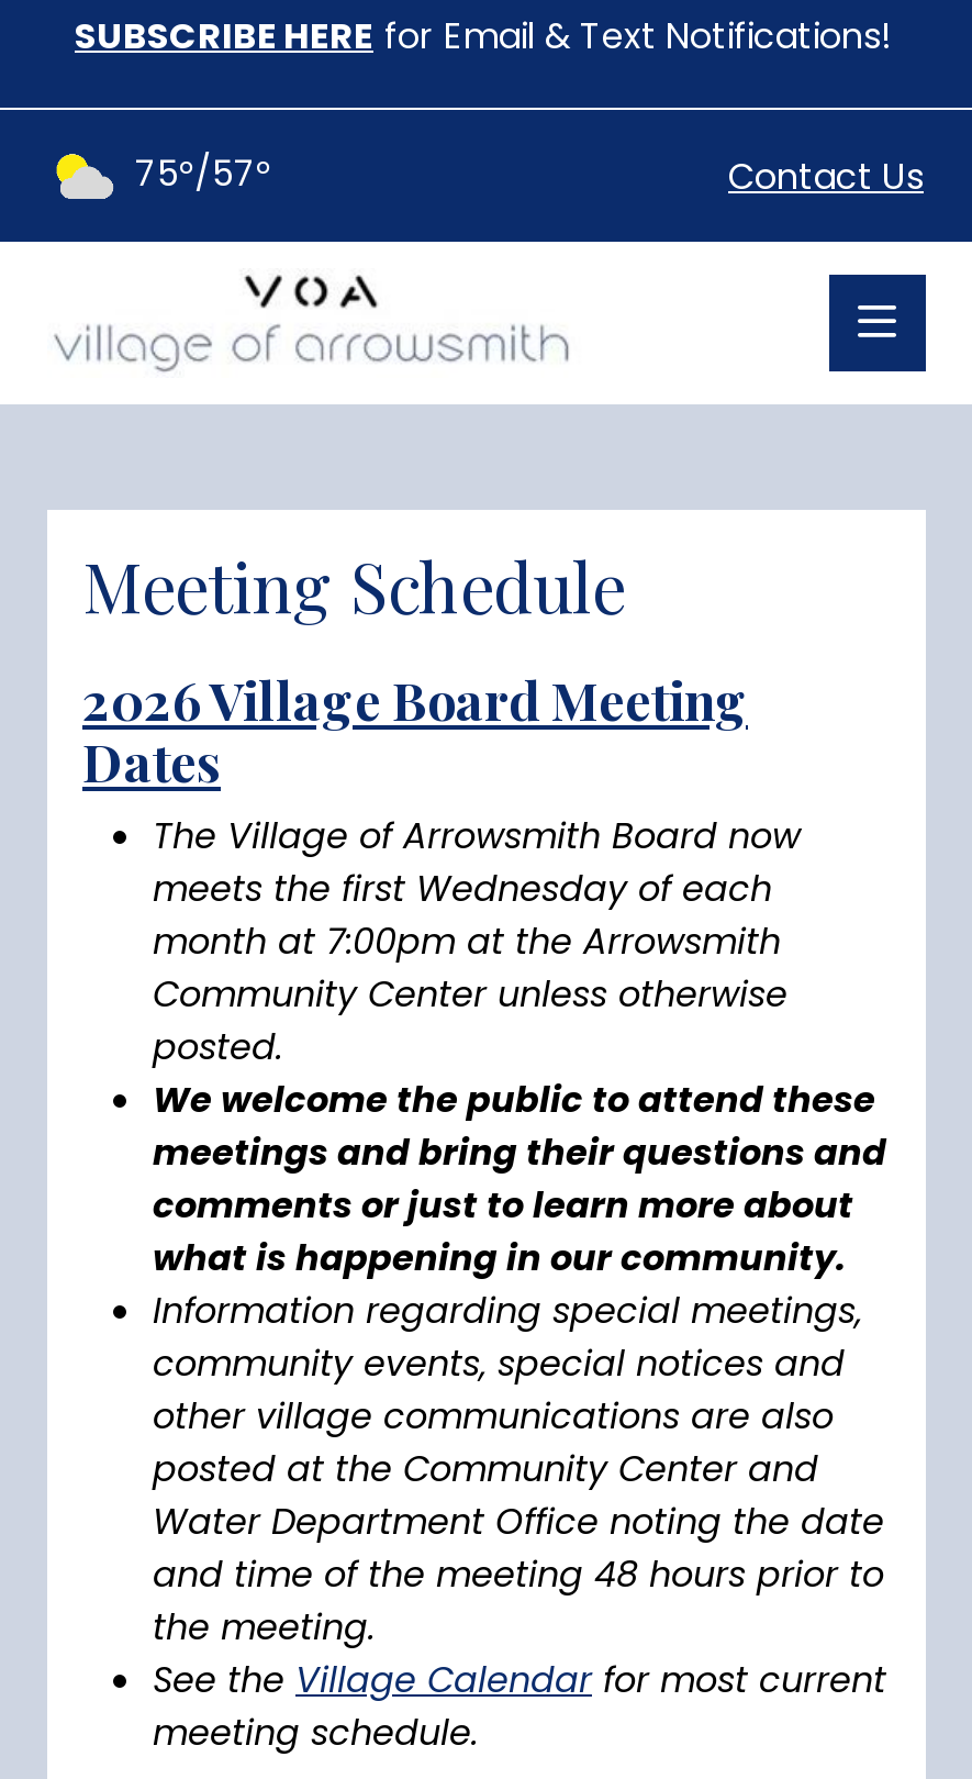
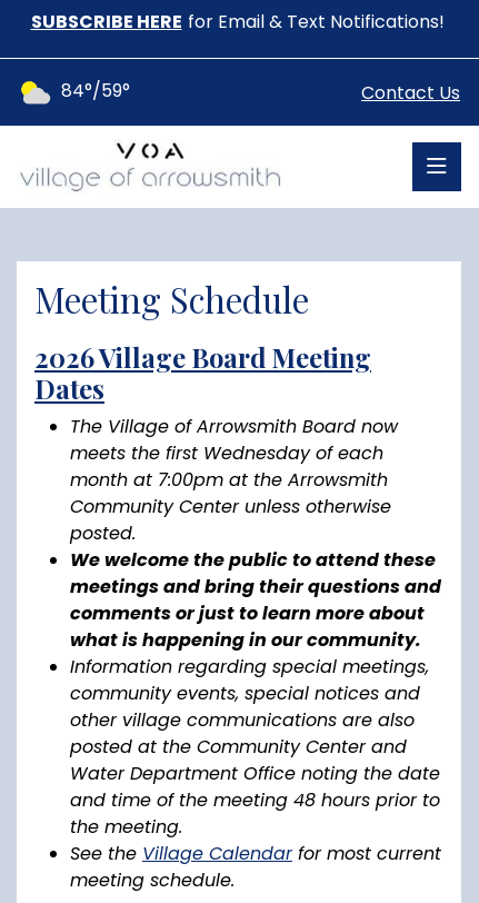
- 75°/57°
+ 84°/59°
